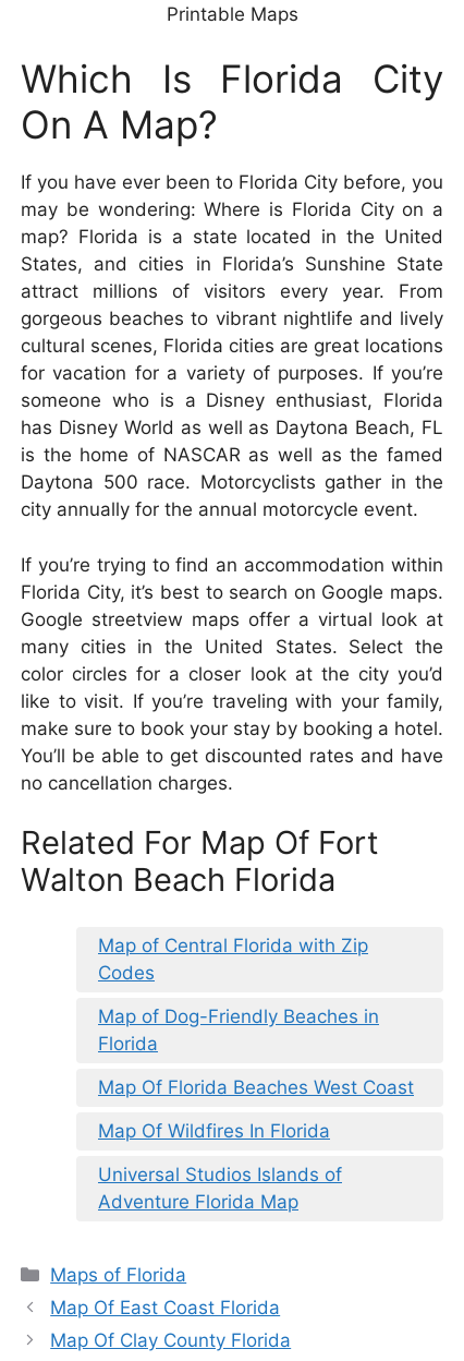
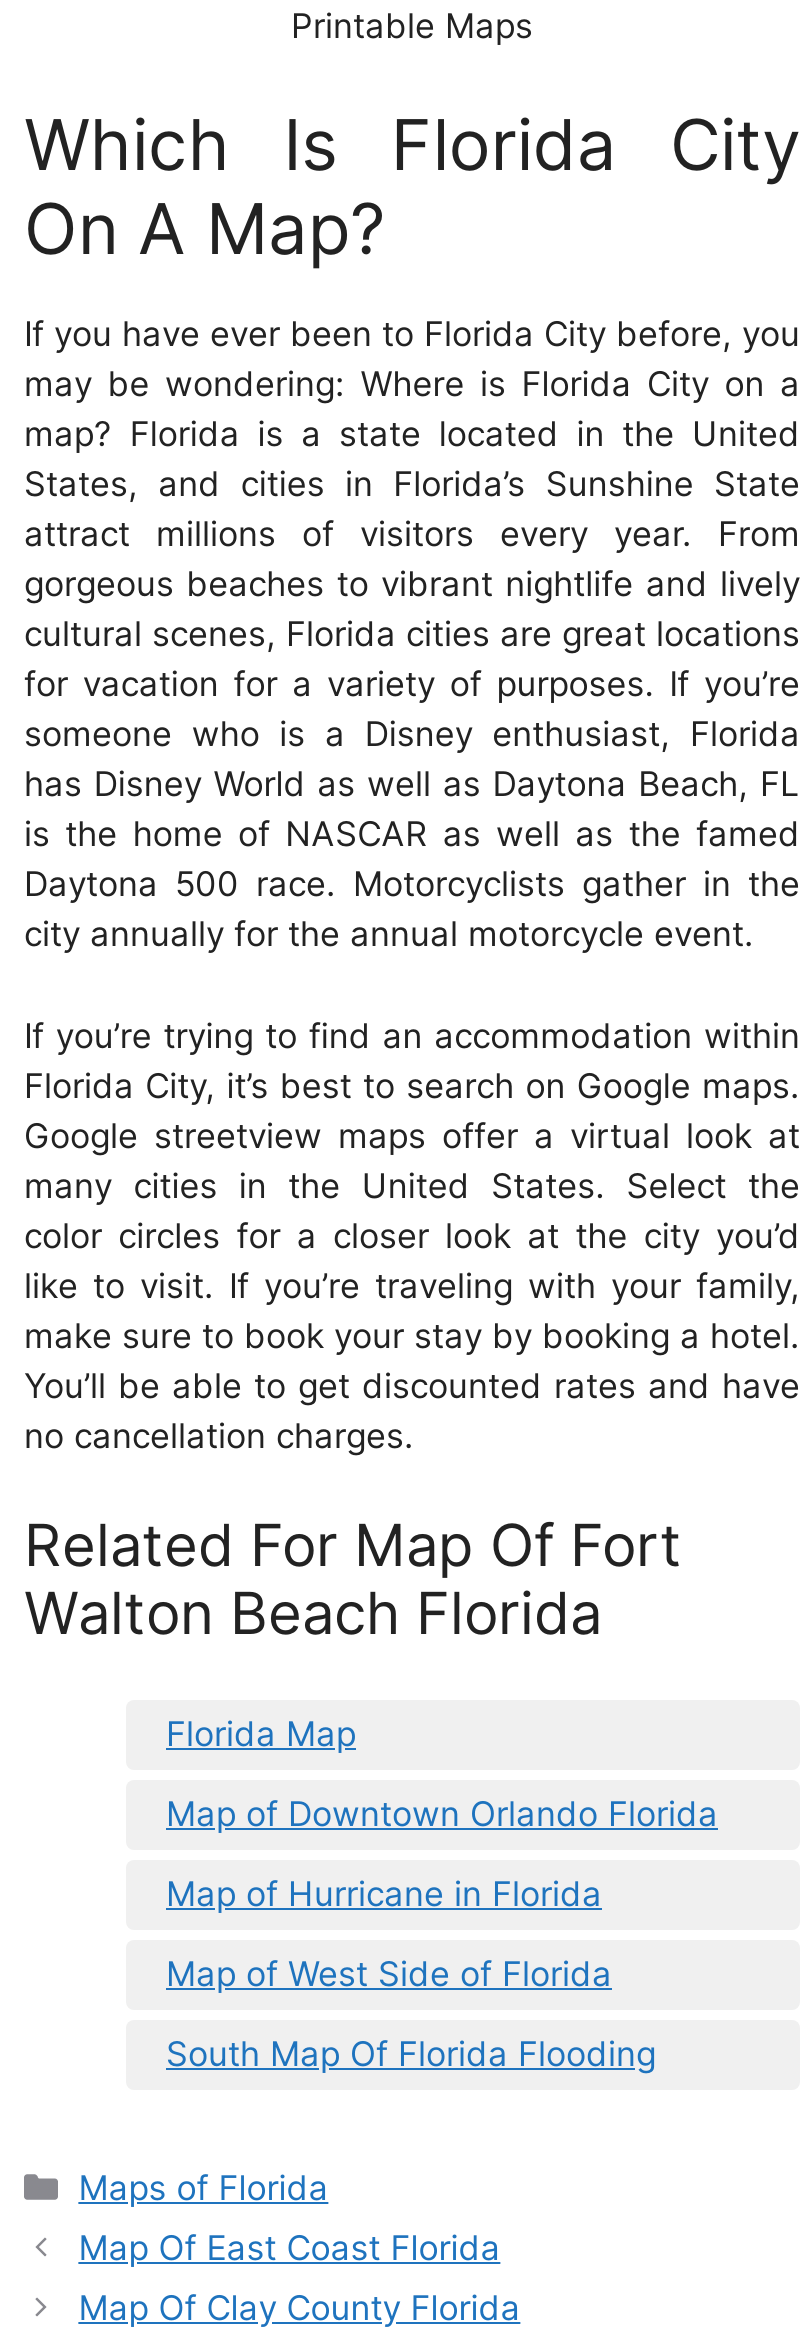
- Map of Central Florida with Zip
- Codes
+ Florida Map

- Map of Dog-Friendly Beaches in
- Florida
+ Map of Downtown Orlando Florida

- Map Of Florida Beaches West Coast
+ Map of Hurricane in Florida

- Map Of Wildfires In Florida
+ Map of West Side of Florida

- Universal Studios Islands of
- Adventure Florida Map
+ South Map Of Florida Flooding
